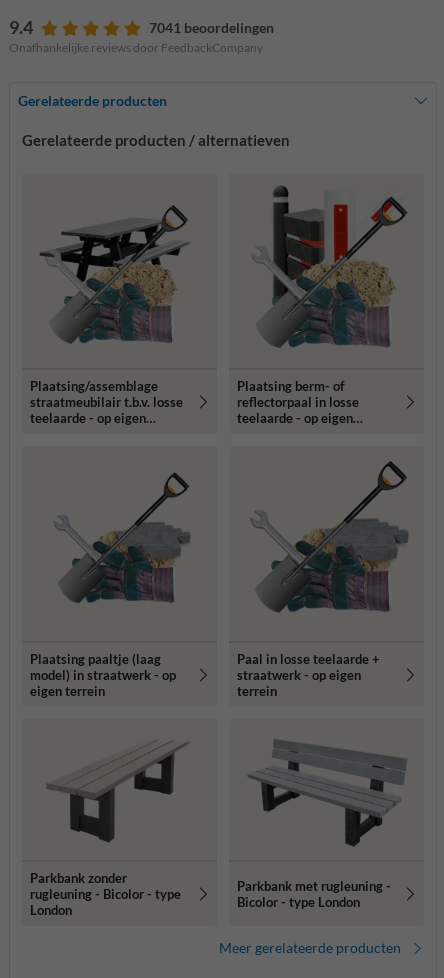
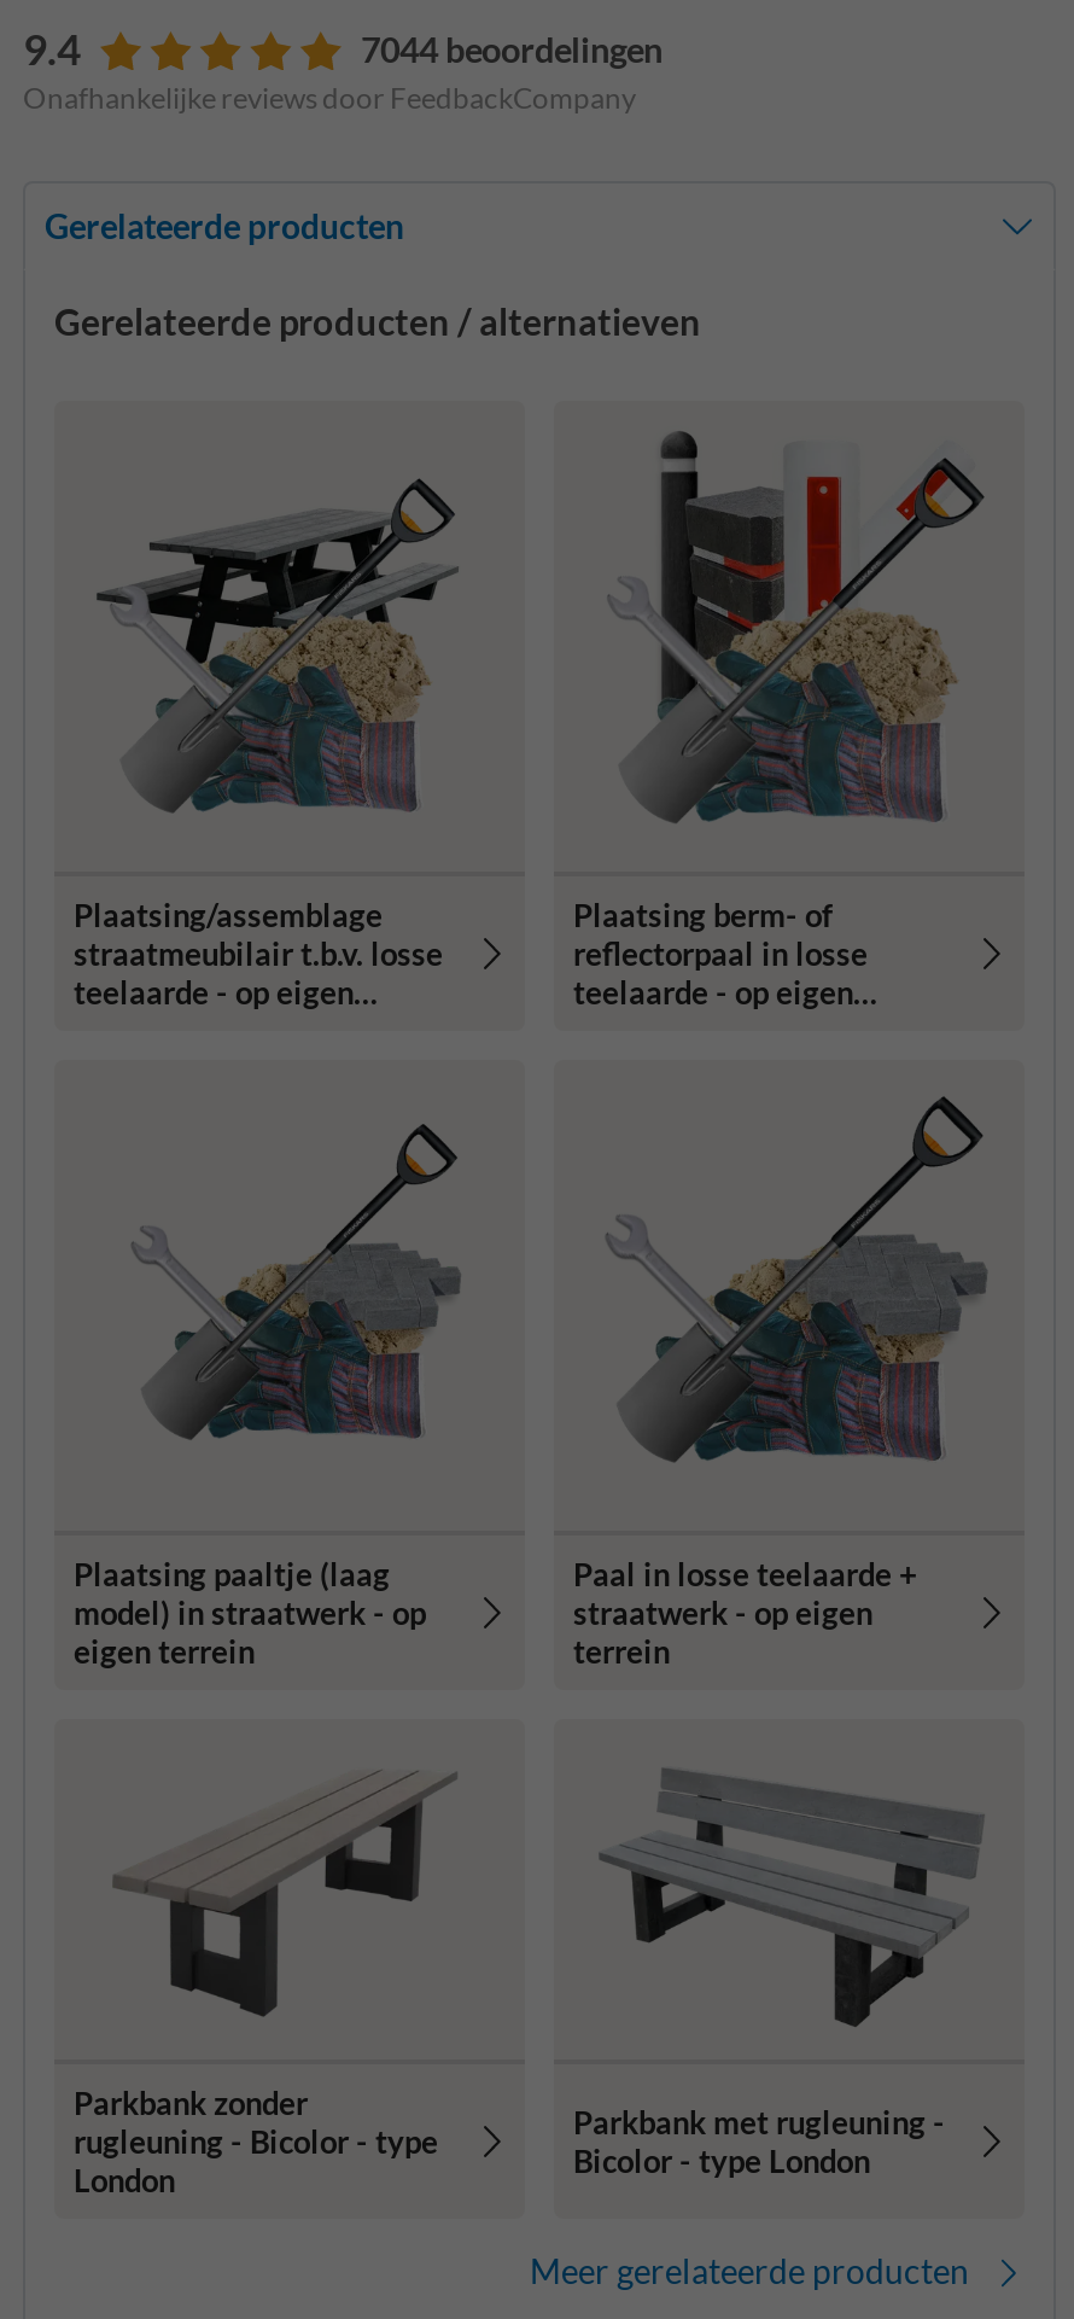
- 7041 beoordelingen
+ 7044 beoordelingen
